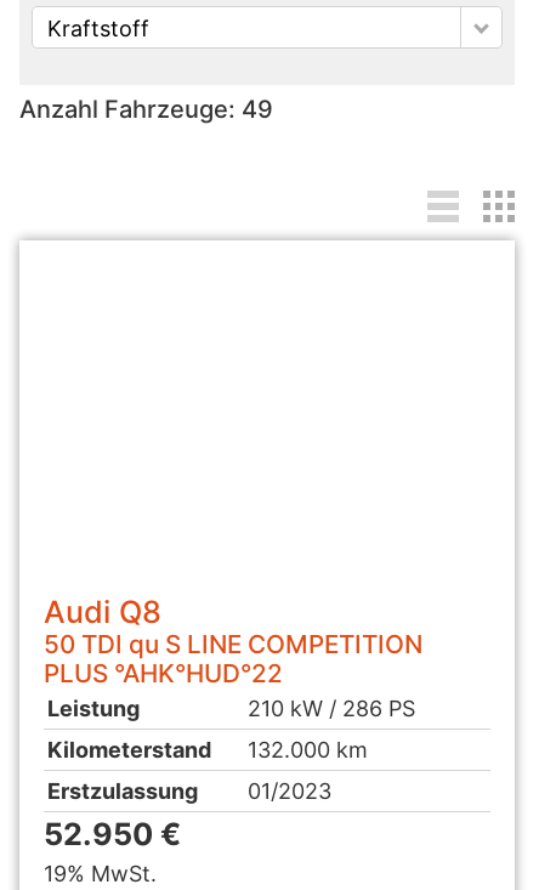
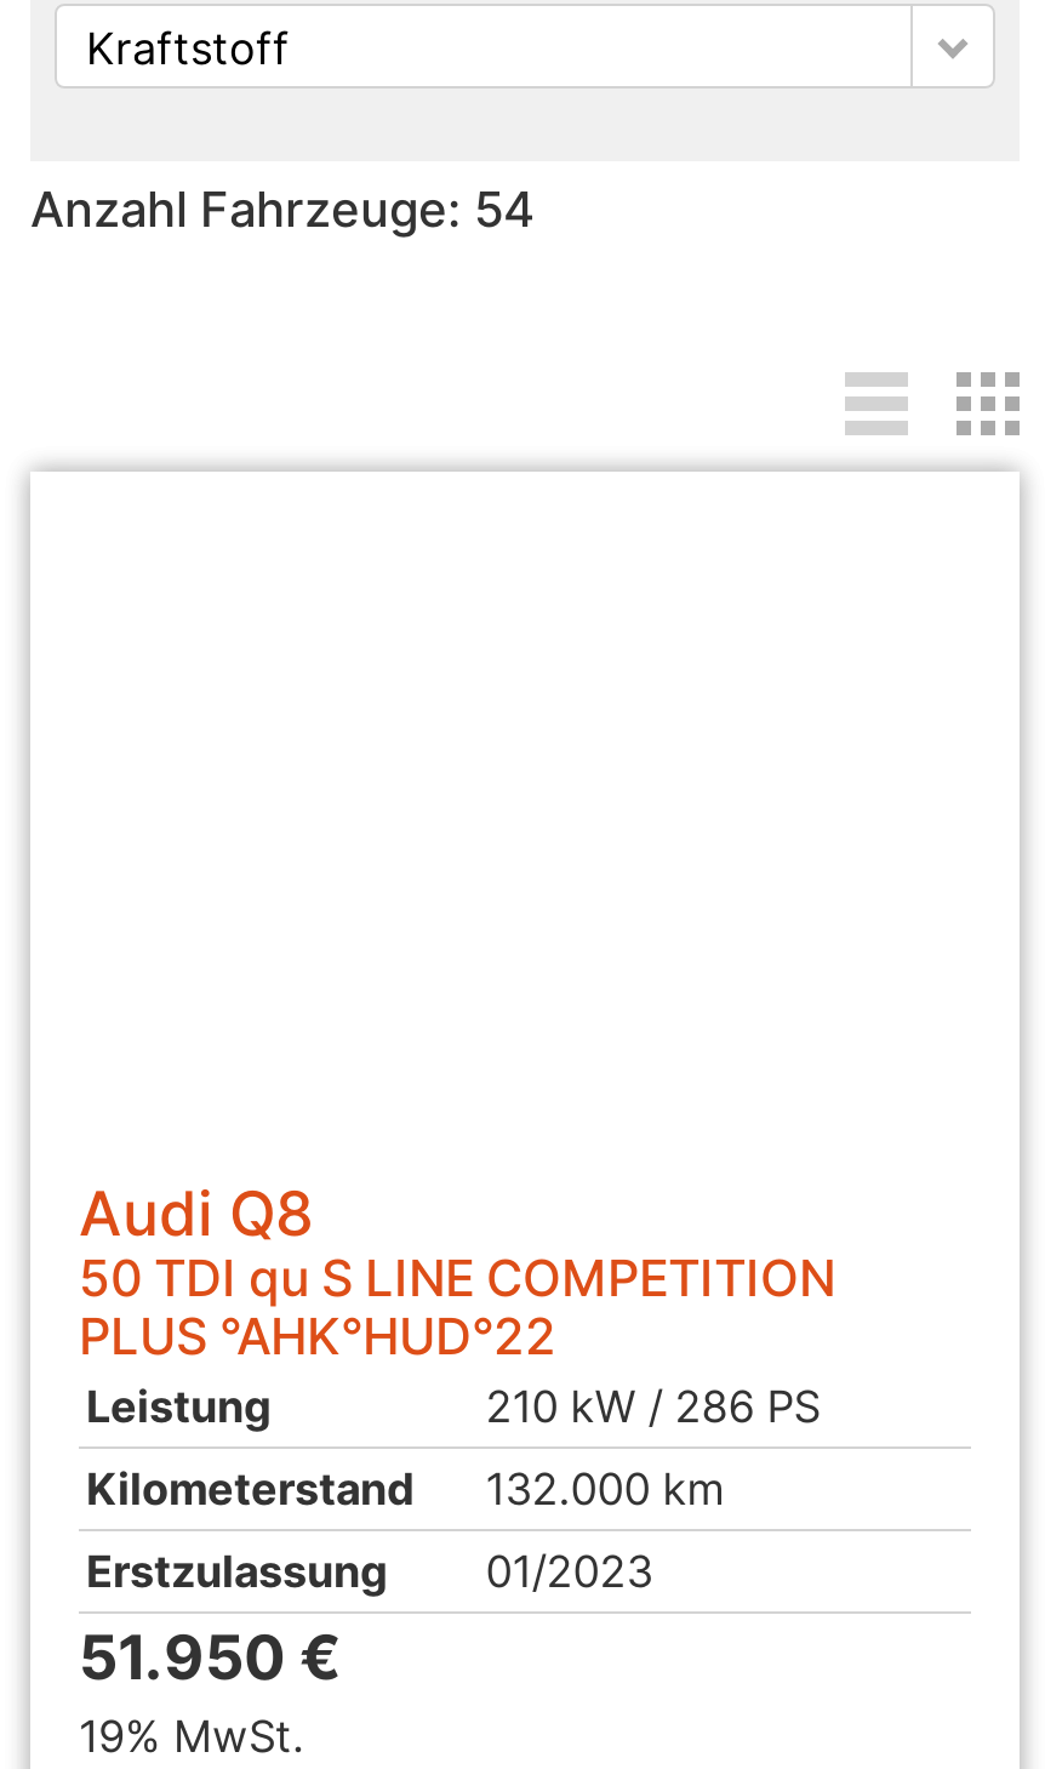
- Anzahl Fahrzeuge: 49
+ Anzahl Fahrzeuge: 54

- 52.950 €
+ 51.950 €
